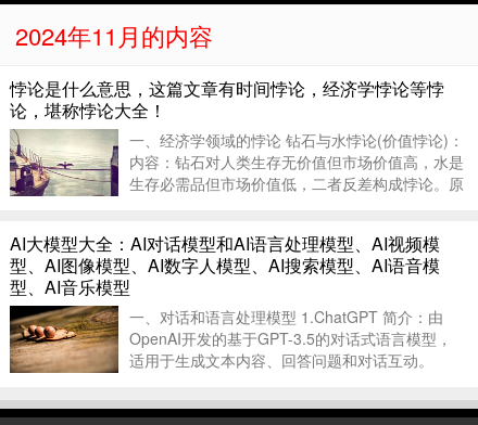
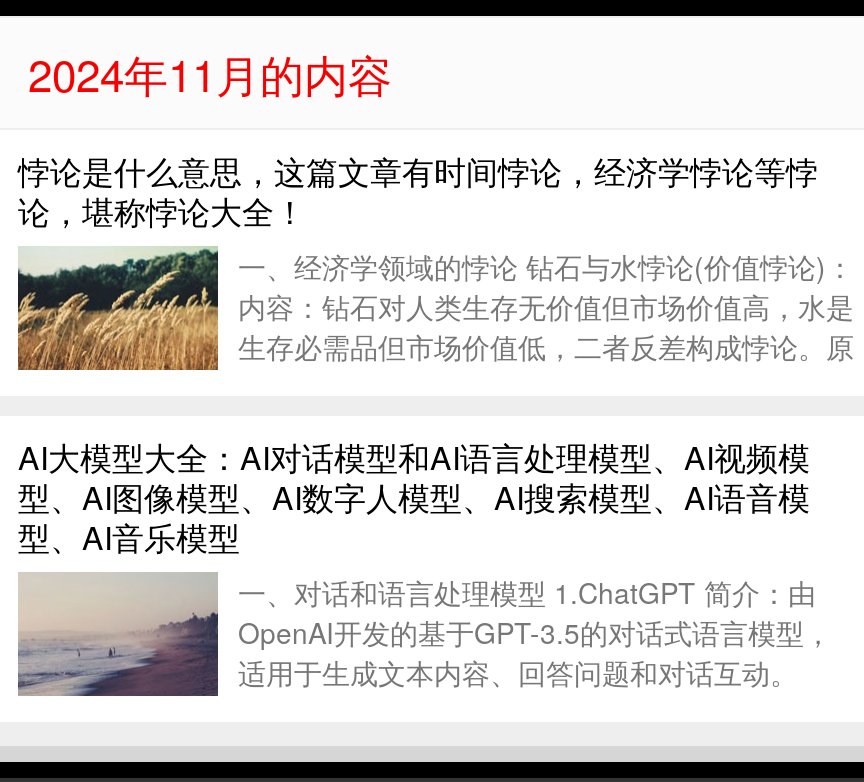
- [image]
+ [image]

- [image]
+ [image]
